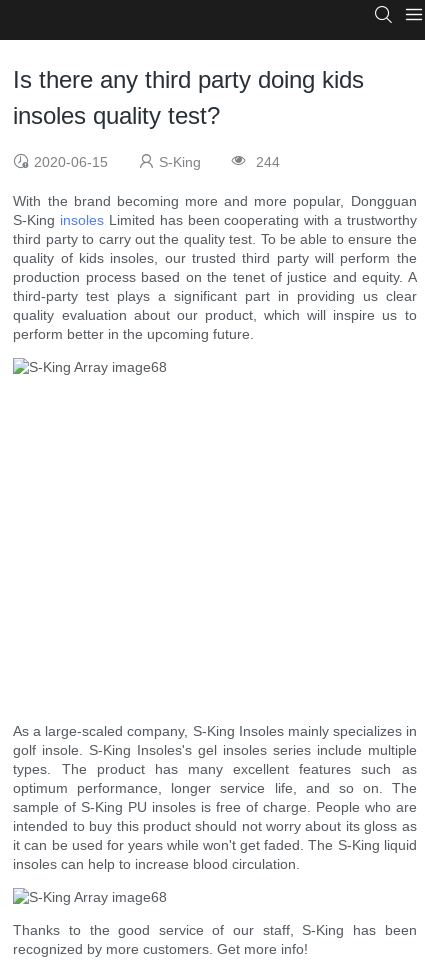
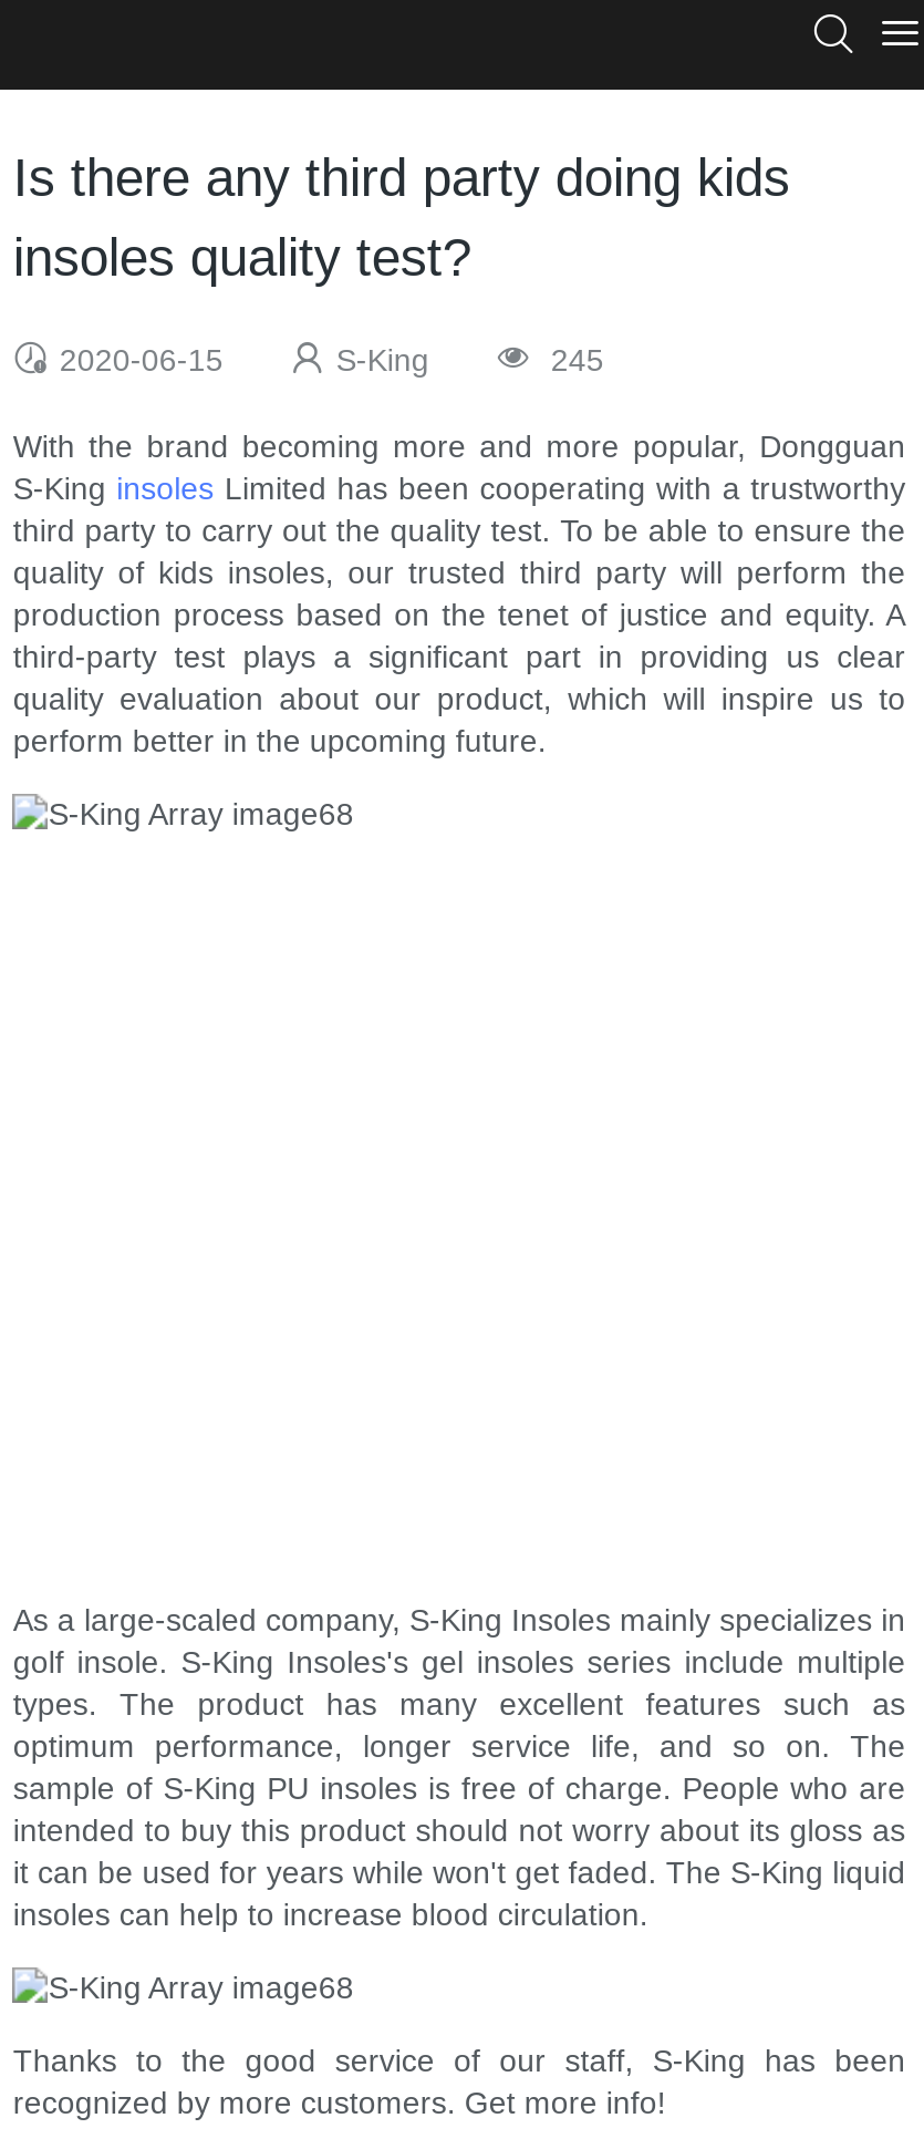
- 244
+ 245
